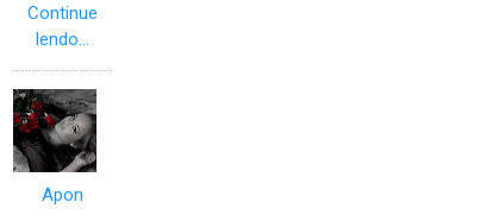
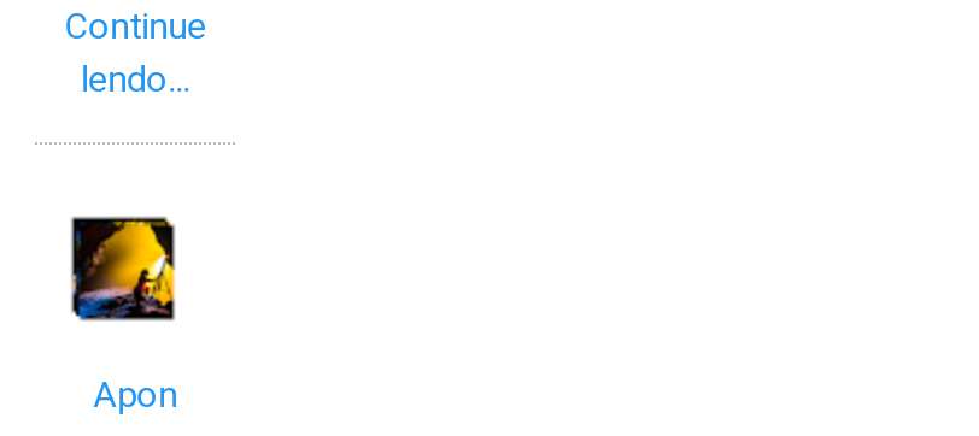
- [image]
+ [image]
